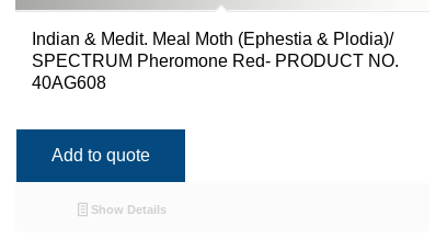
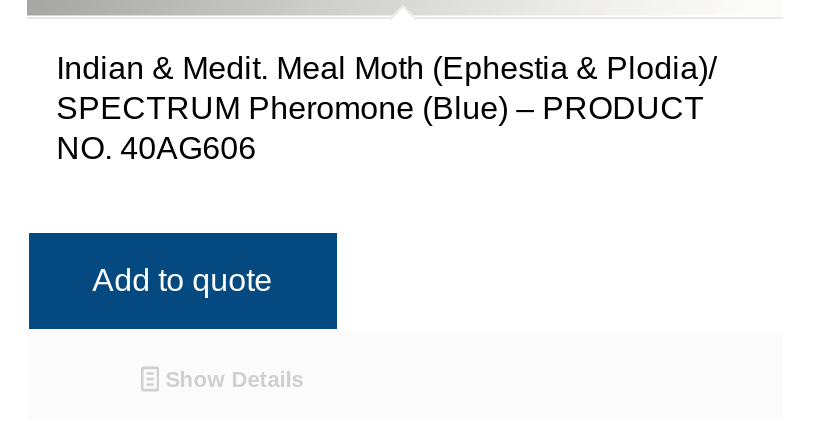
- SPECTRUM Pheromone Red- PRODUCT NO.
- 40AG608
+ SPECTRUM Pheromone (Blue) – PRODUCT
+ NO. 40AG606
